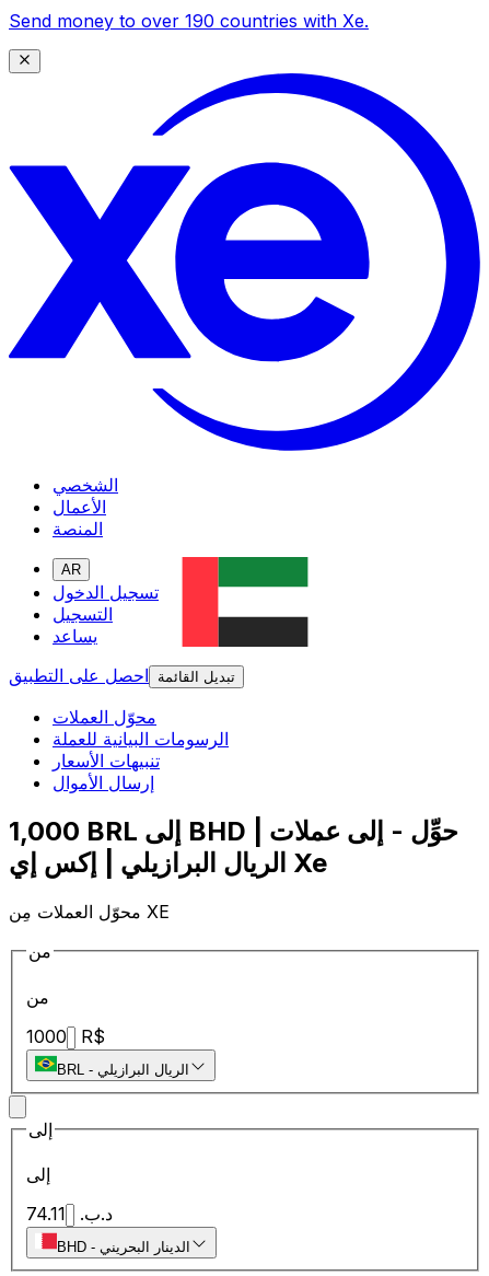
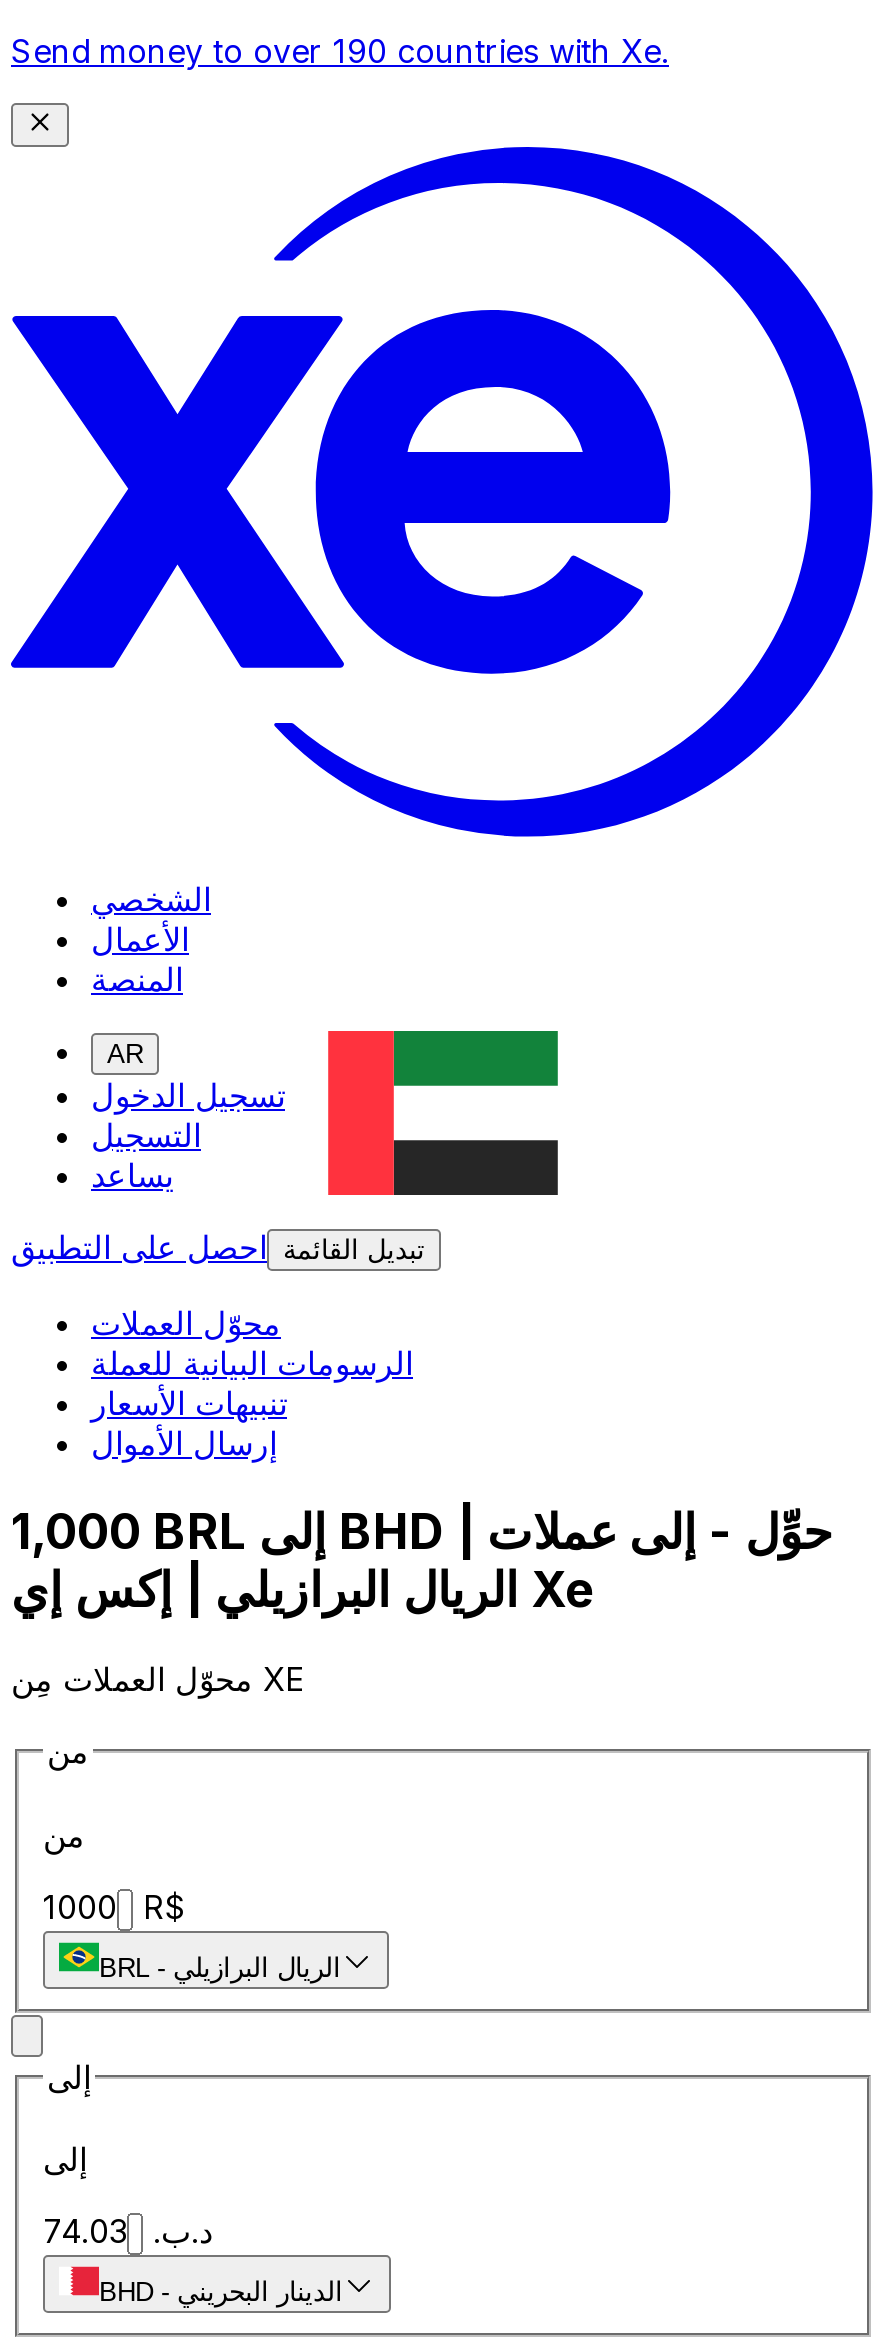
- .د.ب 74.11
+ .د.ب 74.03
